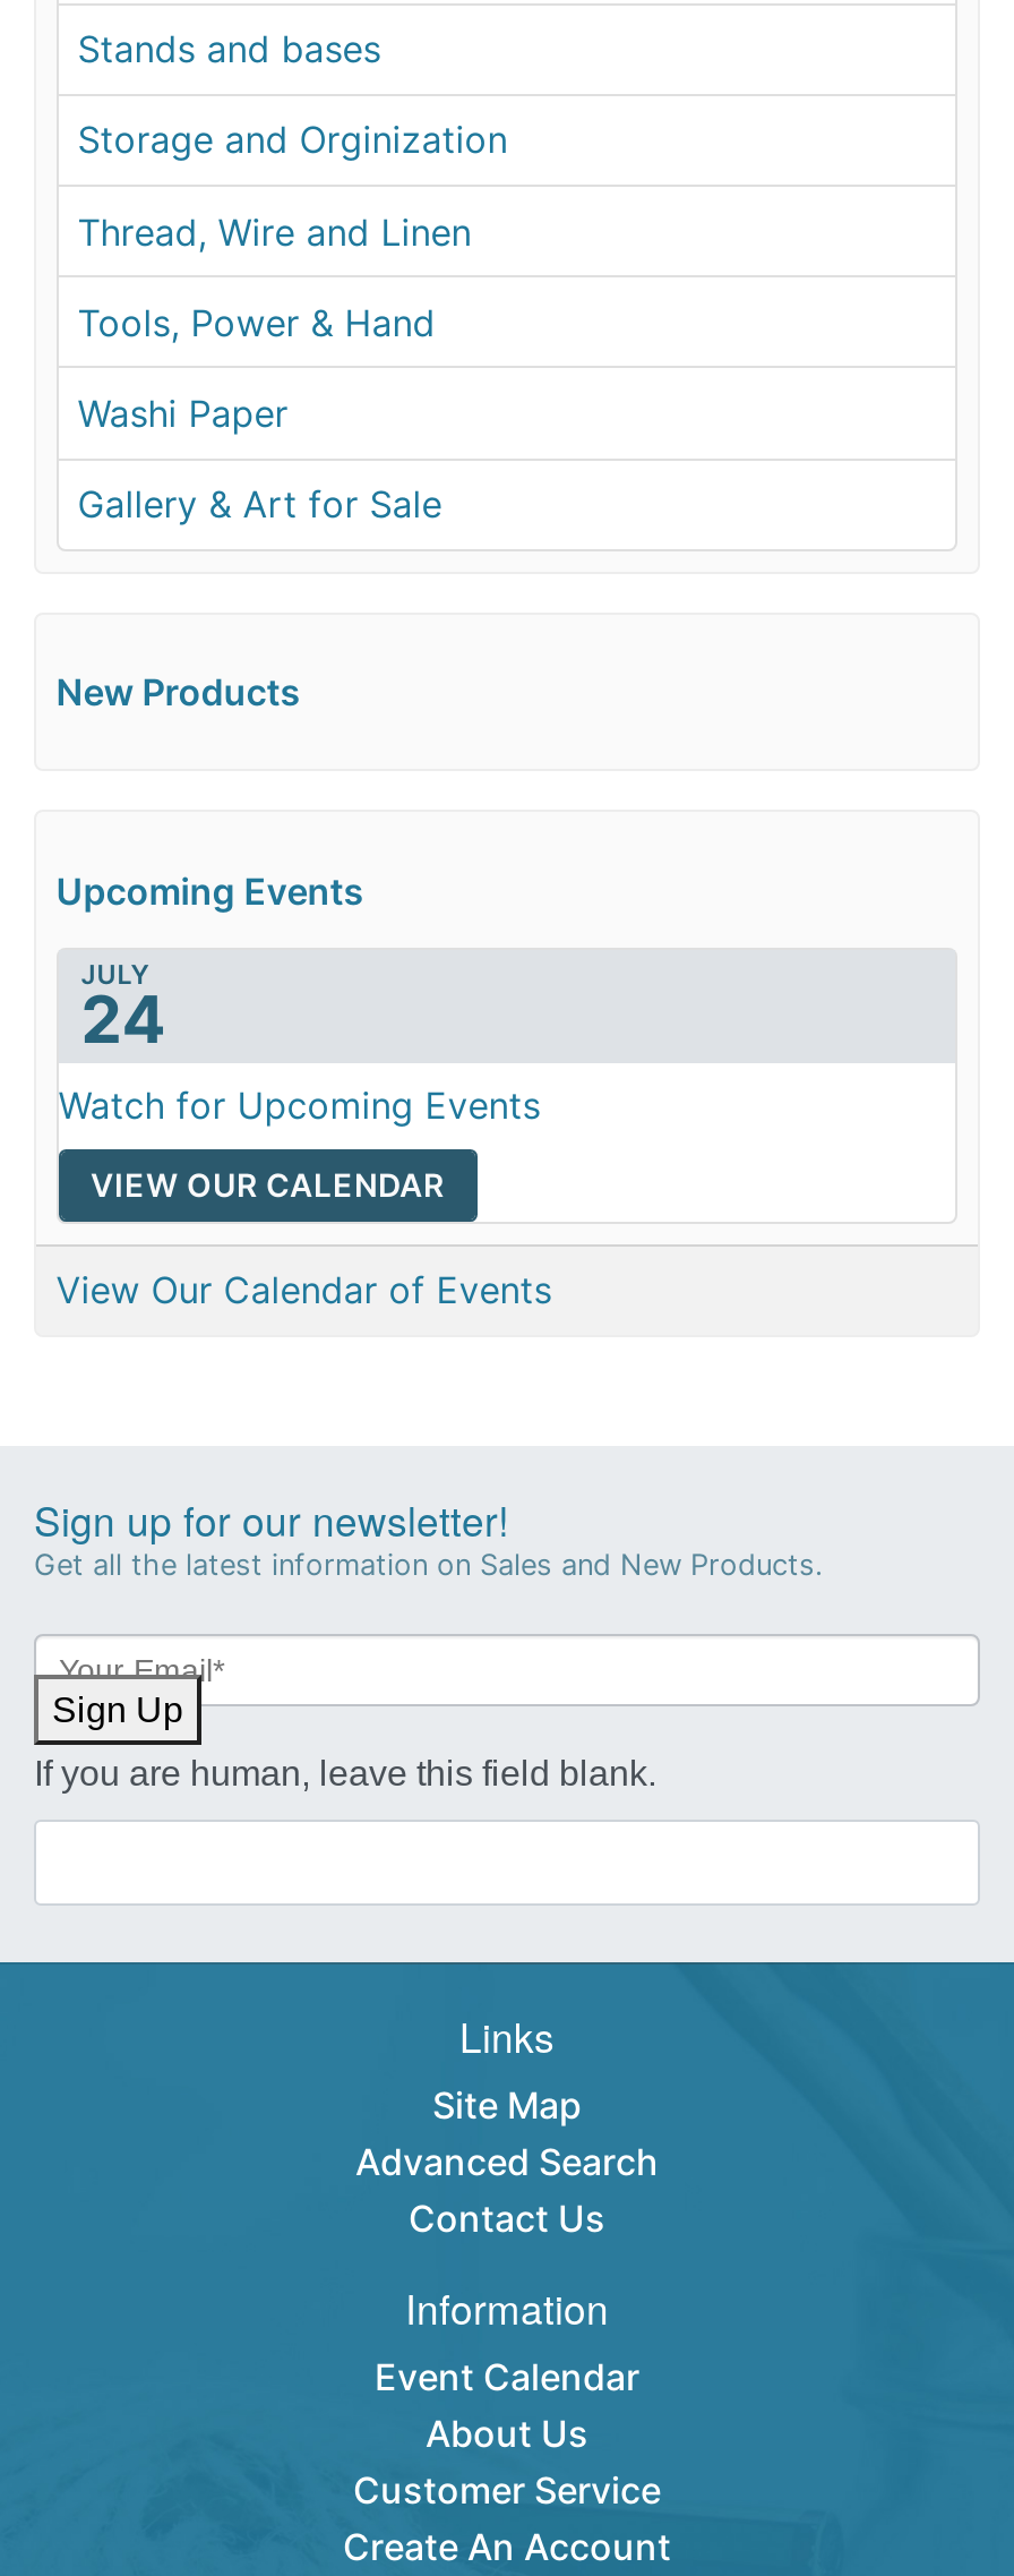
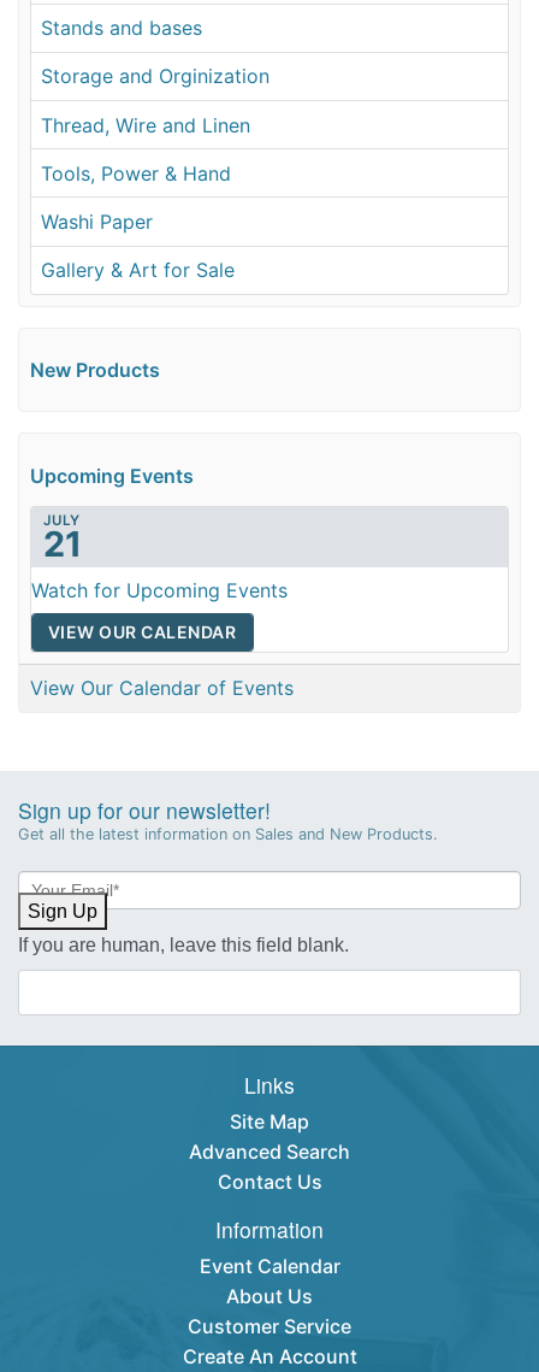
- 24
+ 21
